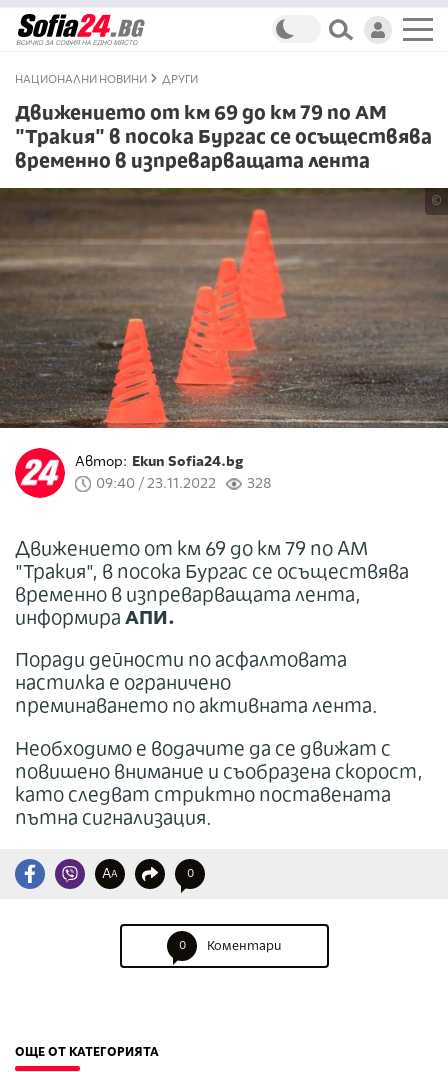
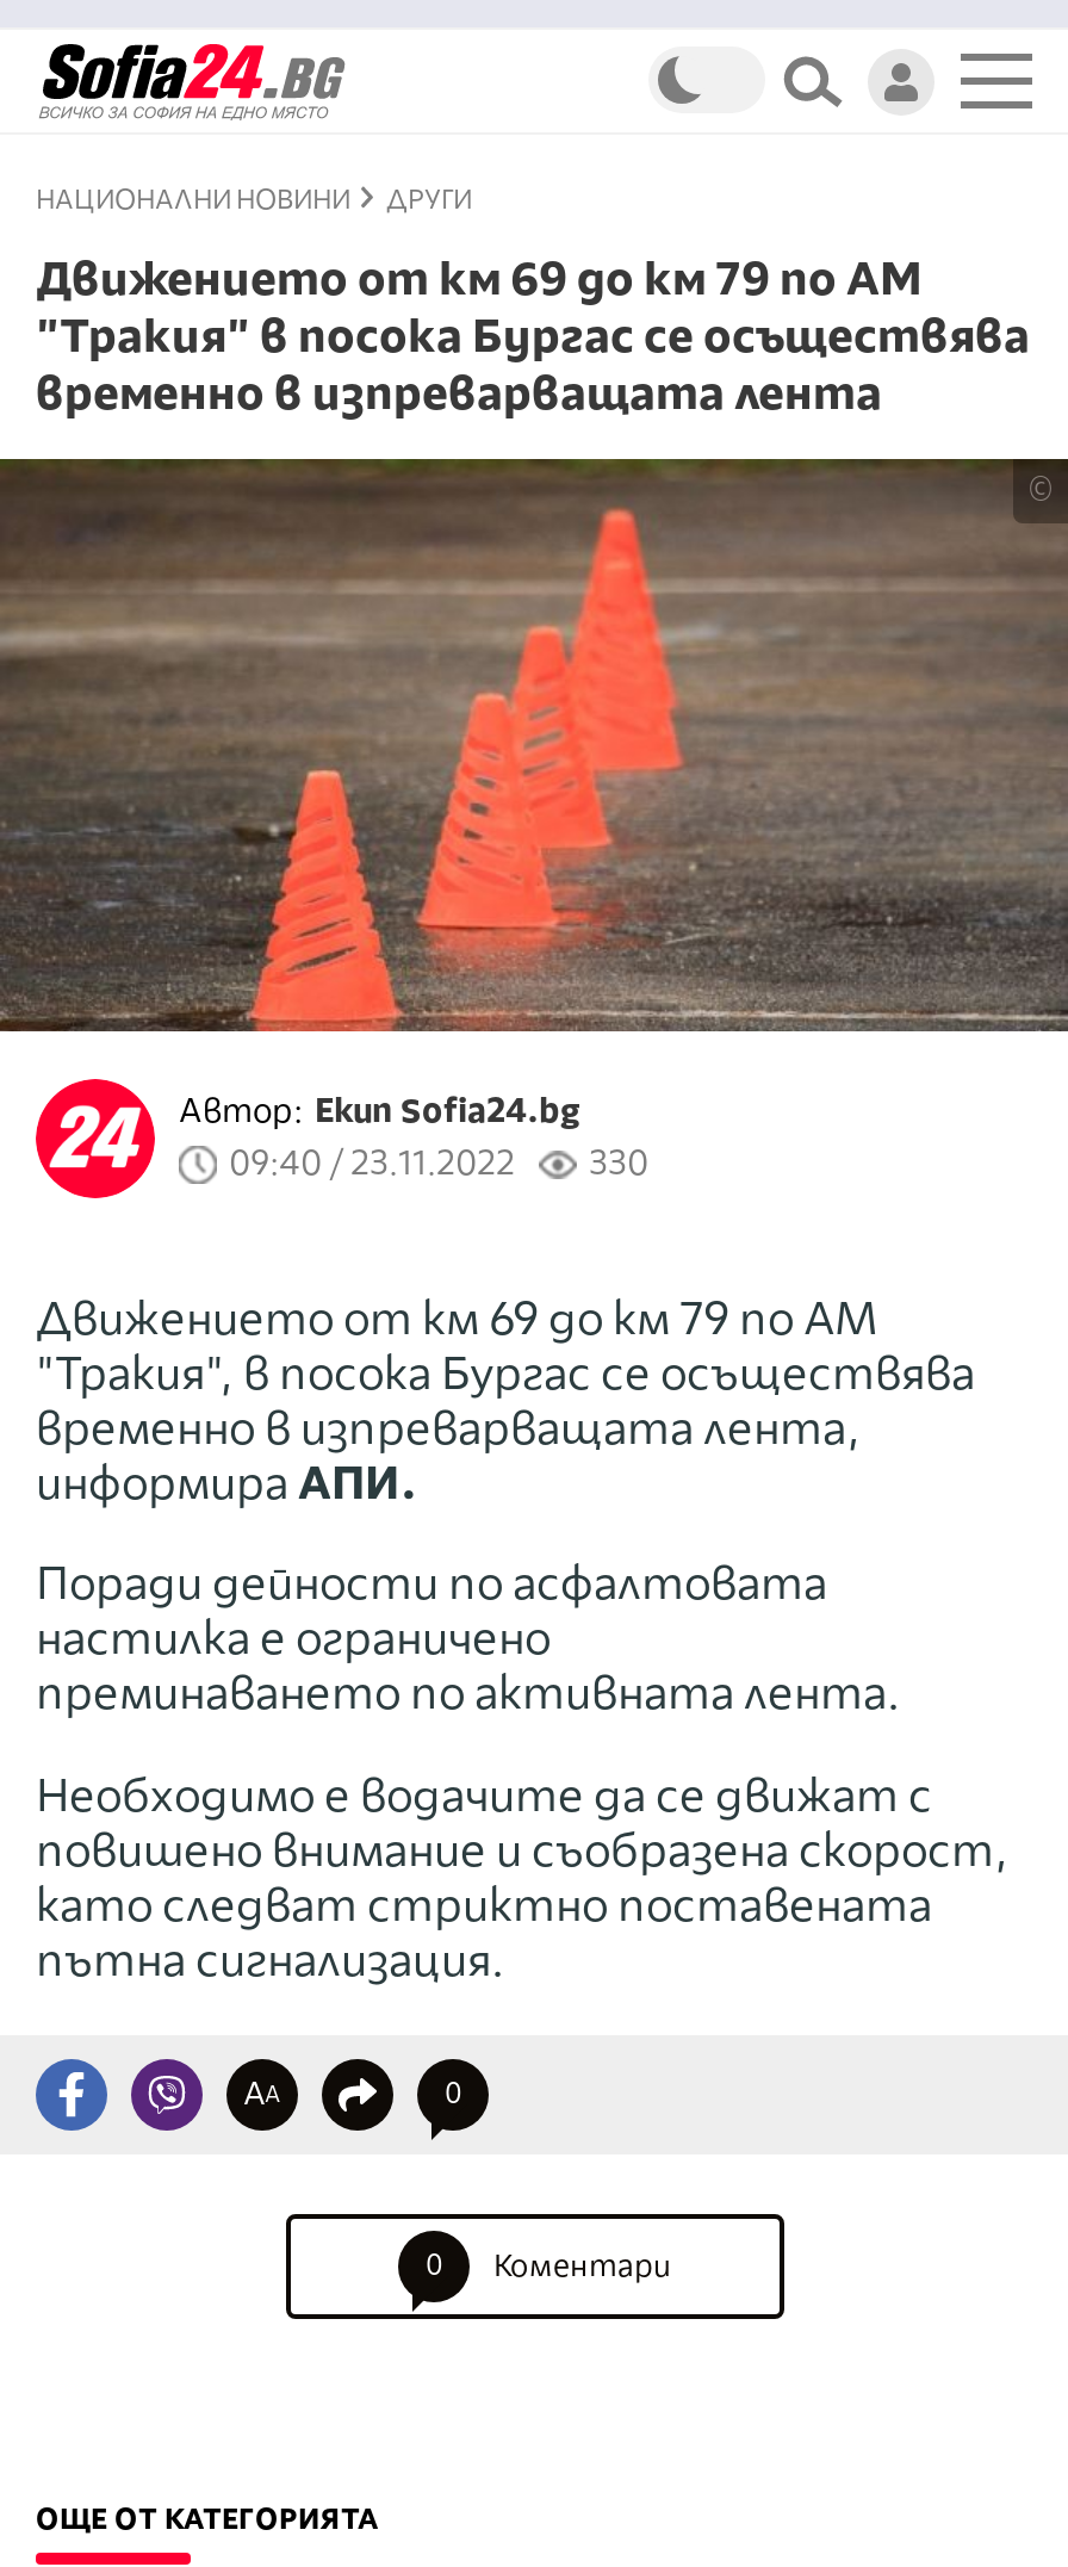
- 09:40 / 23.11.2022 328
+ 09:40 / 23.11.2022 330
